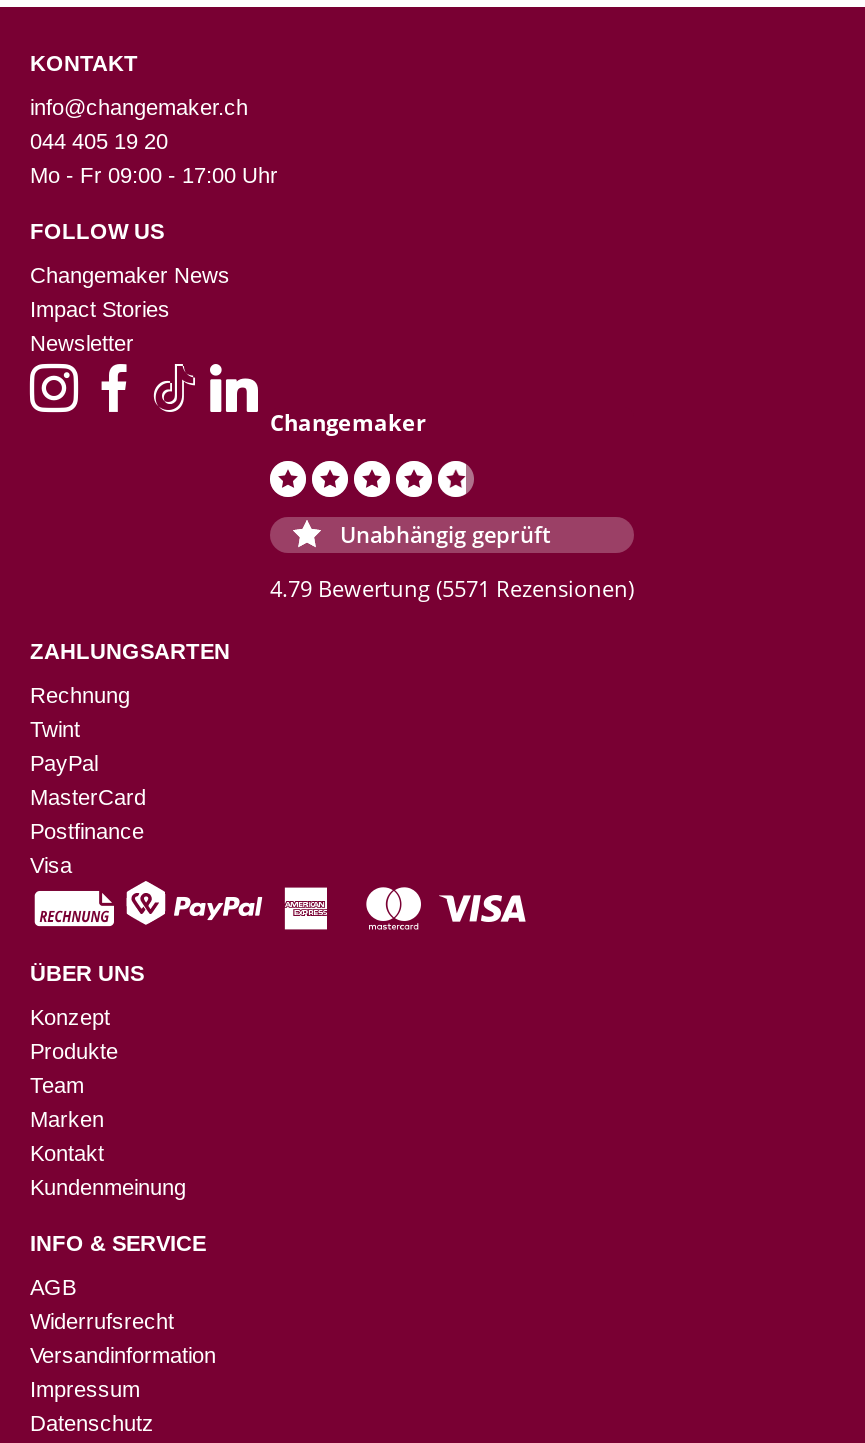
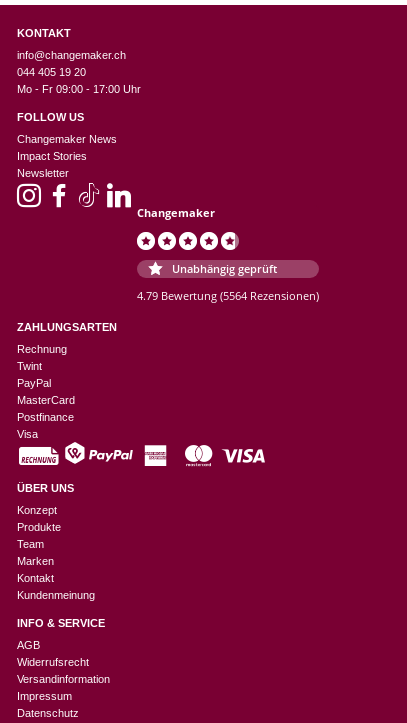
- 4.79 Bewertung (5571 Rezensionen)
+ 4.79 Bewertung (5564 Rezensionen)
